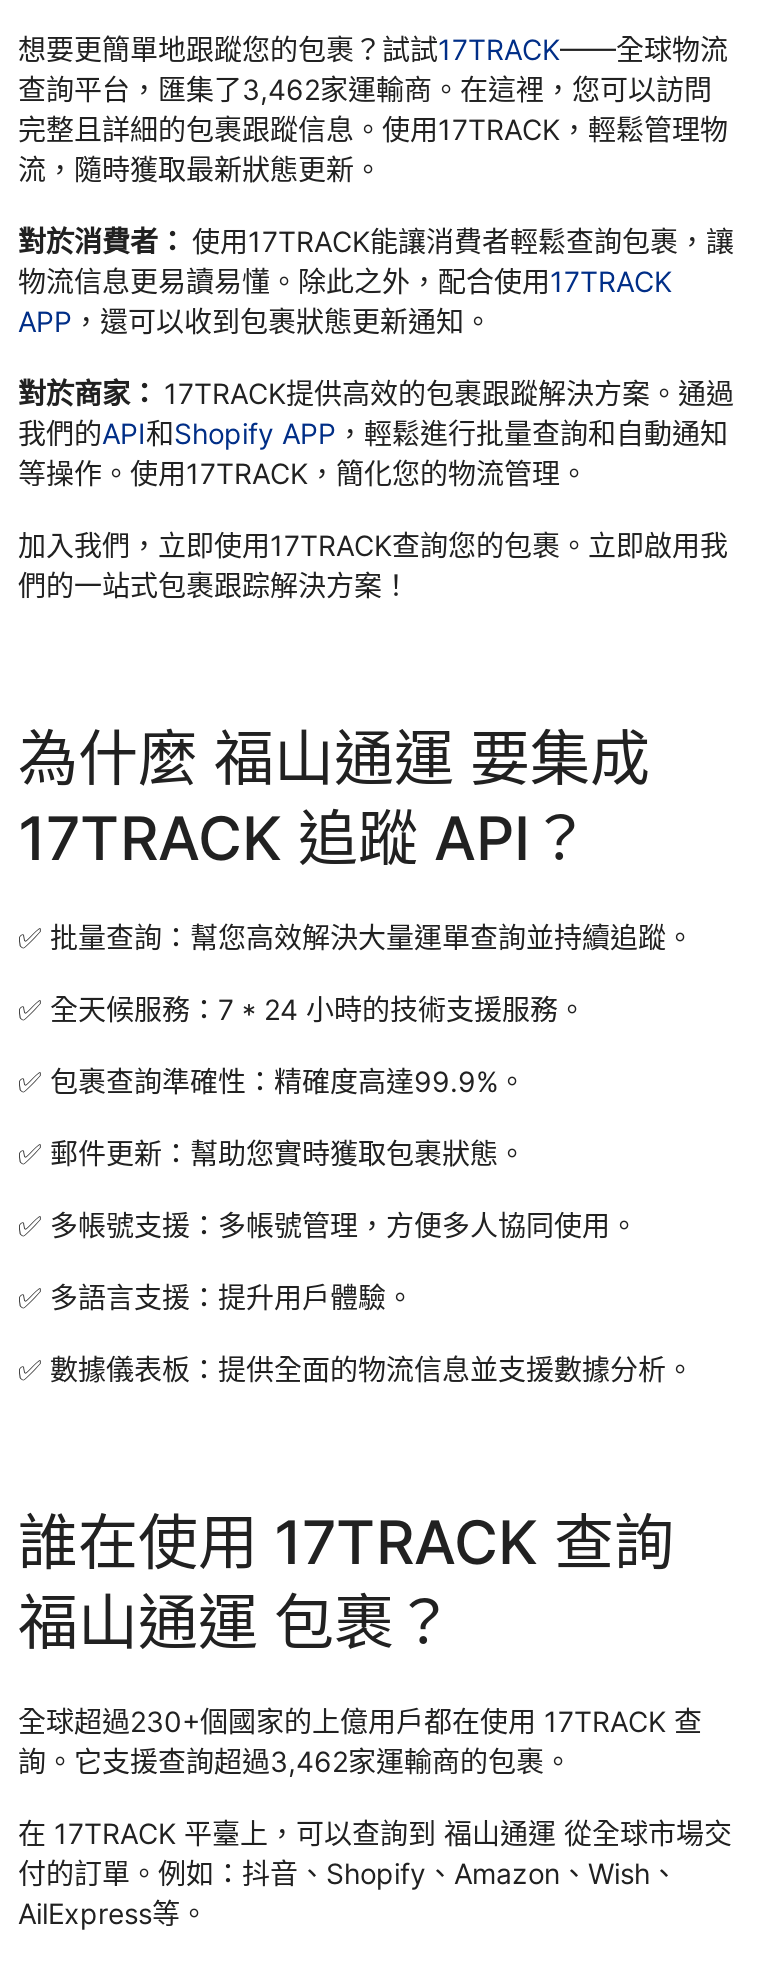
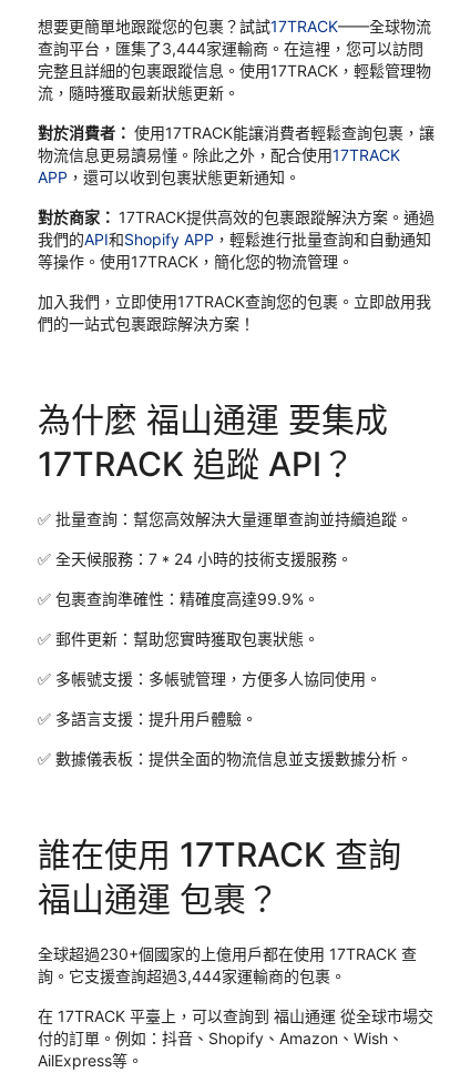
- 查詢平台，匯集了3,462家運輸商。在這裡，您可以訪問
+ 查詢平台，匯集了3,444家運輸商。在這裡，您可以訪問

- 詢。它支援查詢超過3,462家運輸商的包裹。
+ 詢。它支援查詢超過3,444家運輸商的包裹。
